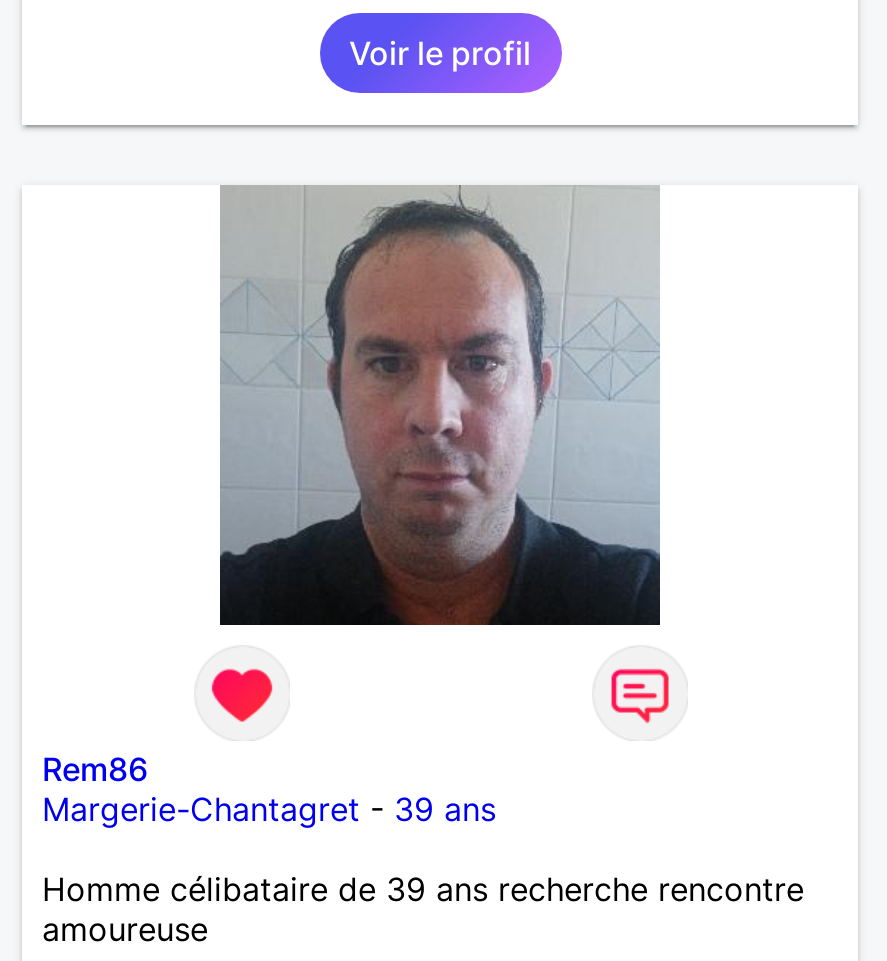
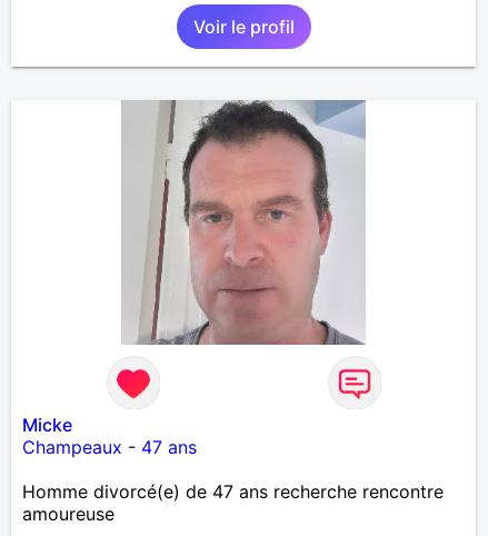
- [image]
+ [image]

- Rem86
- Margerie-Chantagret - 39 ans
+ Micke
+ Champeaux - 47 ans

- Homme célibataire de 39 ans recherche rencontre
+ Homme divorcé(e) de 47 ans recherche rencontre
